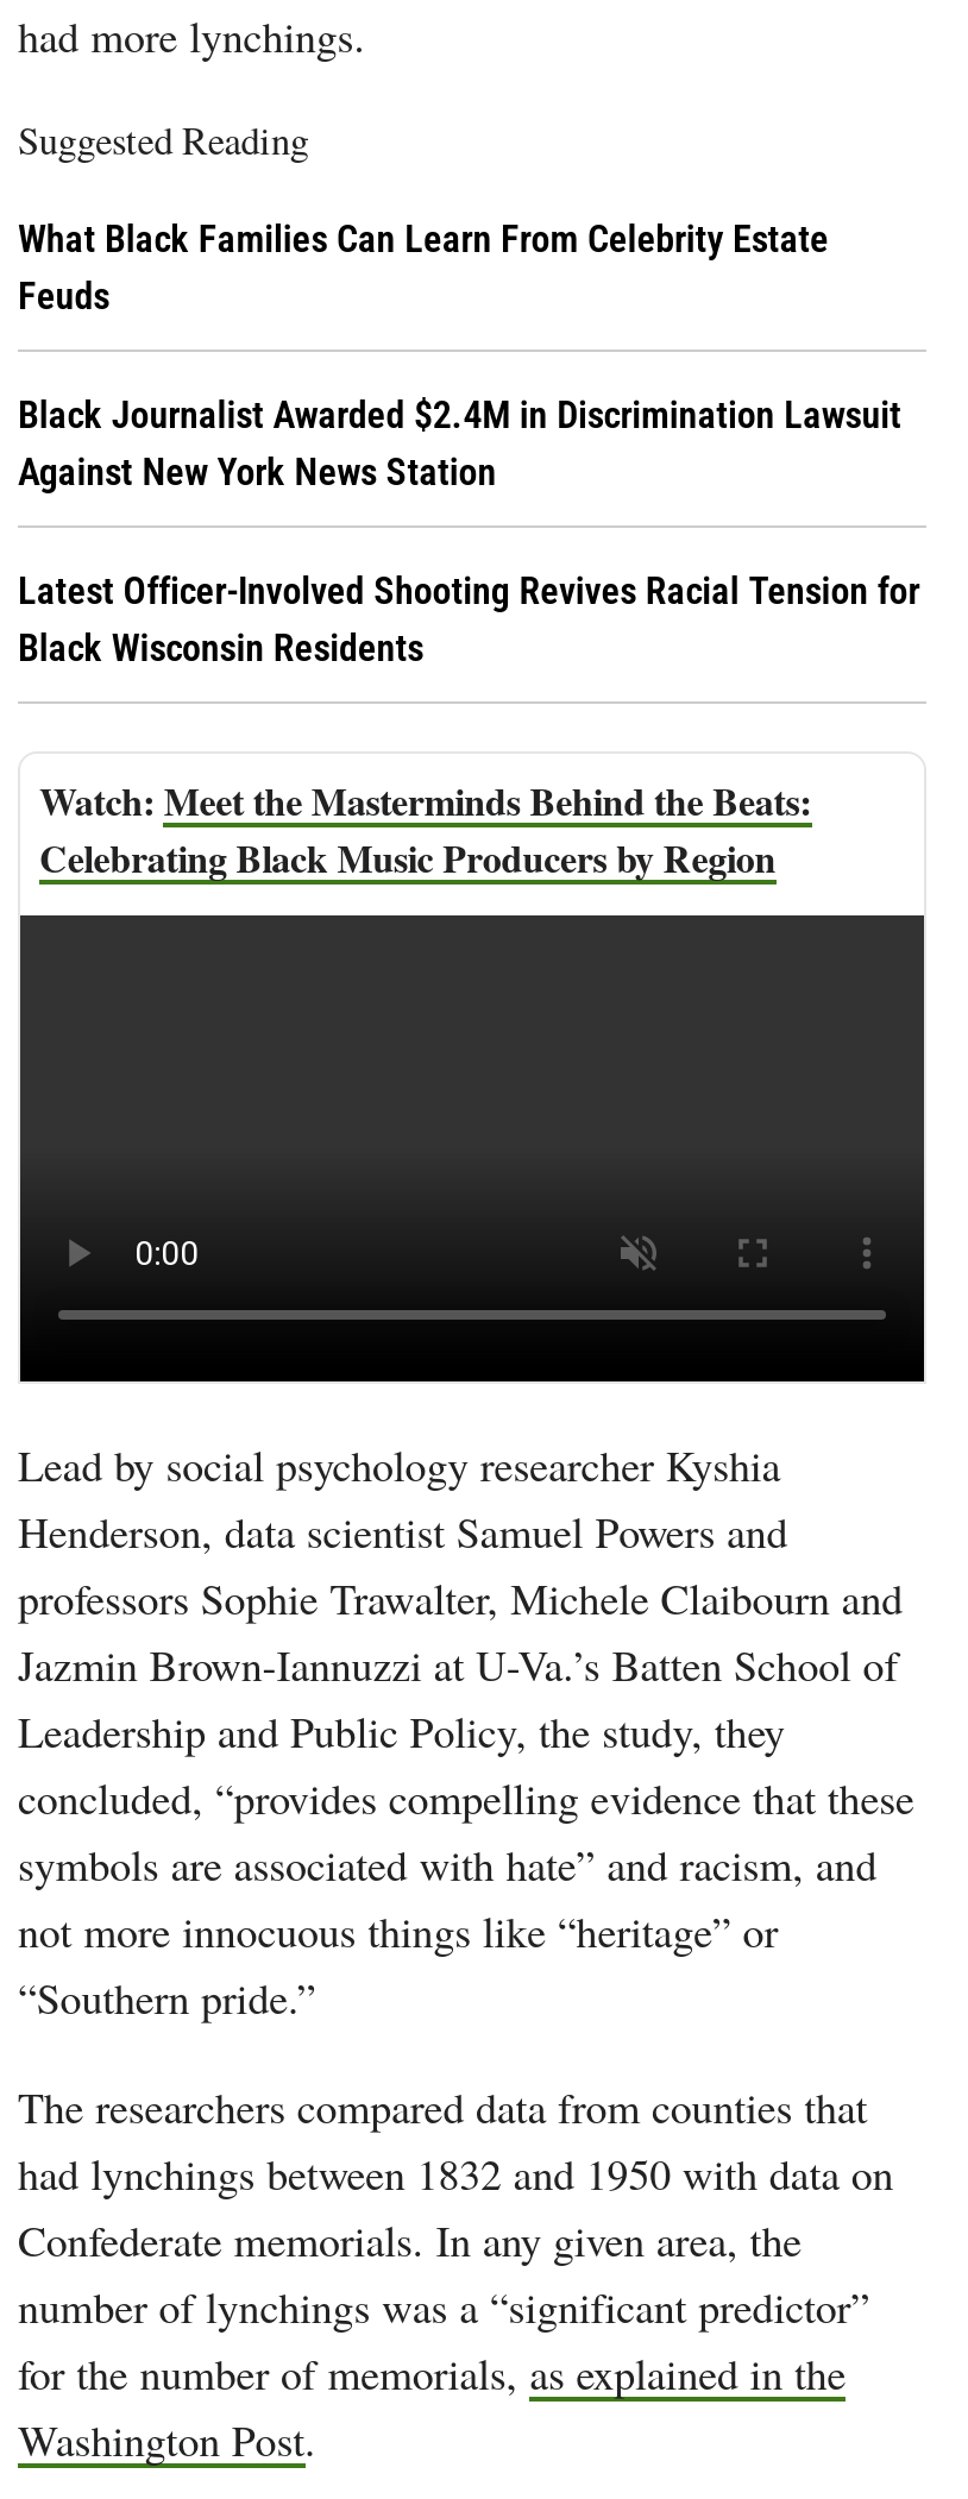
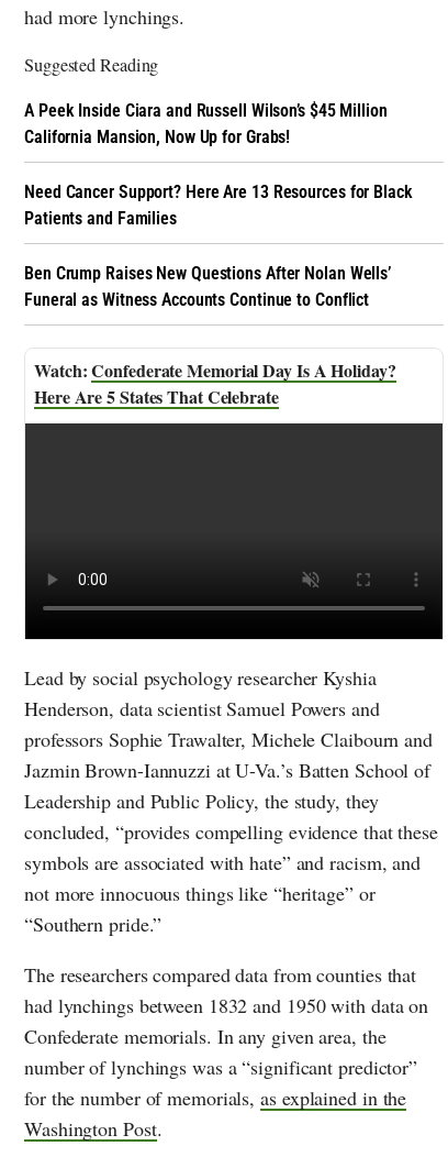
- What Black Families Can Learn From Celebrity Estate
- Feuds
+ A Peek Inside Ciara and Russell Wilson’s $45 Million
+ California Mansion, Now Up for Grabs!

- Black Journalist Awarded $2.4M in Discrimination Lawsuit
- Against New York News Station
+ Need Cancer Support? Here Are 13 Resources for Black
+ Patients and Families

- Latest Officer-Involved Shooting Revives Racial Tension for
- Black Wisconsin Residents
+ Ben Crump Raises New Questions After Nolan Wells’
+ Funeral as Witness Accounts Continue to Conflict

- Meet the Masterminds Behind the Beats:
- Celebrating Black Music Producers by Region
+ Confederate Memorial Day Is A Holiday?
+ Here Are 5 States That Celebrate
